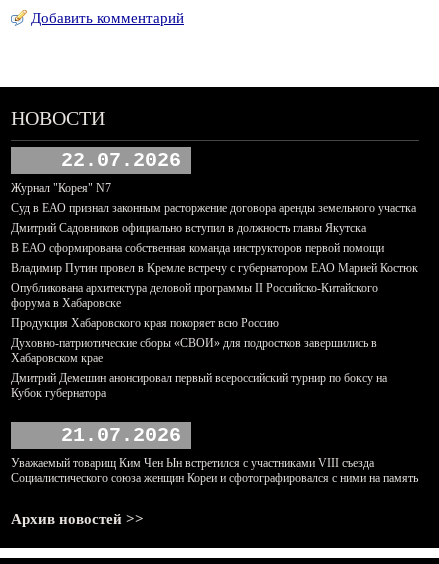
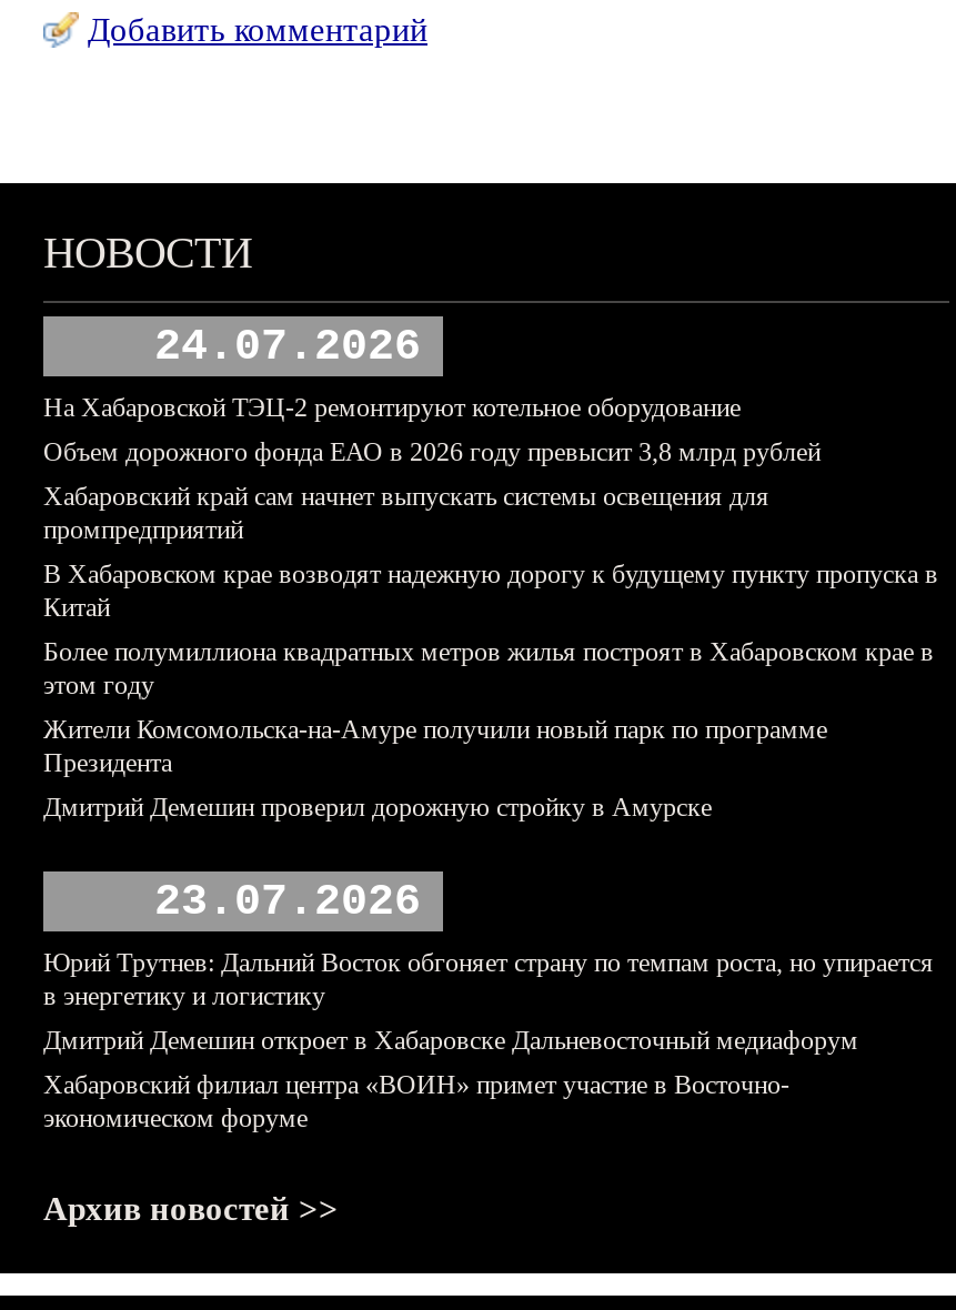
- 22.07.2026
- Журнал "Корея" N7
- Суд в ЕАО признал законным расторжение договора аренды земельного участка
- Дмитрий Садовников официально вступил в должность главы Якутска
- В ЕАО сформирована собственная команда инструкторов первой помощи
- Владимир Путин провел в Кремле встречу с губернатором ЕАО Марией Костюк
- Опубликована архитектура деловой программы II Российско-Китайского
- форума в Хабаровске
- Продукция Хабаровского края покоряет всю Россию
- Духовно-патриотические сборы «СВОИ» для подростков завершились в
- Хабаровском крае
- Дмитрий Демешин анонсировал первый всероссийский турнир по боксу на
- Кубок губернатора
+ 24.07.2026
+ На Хабаровской ТЭЦ-2 ремонтируют котельное оборудование
+ Объем дорожного фонда ЕАО в 2026 году превысит 3,8 млрд рублей
+ Хабаровский край сам начнет выпускать системы освещения для
+ промпредприятий
+ В Хабаровском крае возводят надежную дорогу к будущему пункту пропуска в
+ Китай
+ Более полумиллиона квадратных метров жилья построят в Хабаровском крае в
+ этом году
+ Жители Комсомольска-на-Амуре получили новый парк по программе
+ Президента
+ Дмитрий Демешин проверил дорожную стройку в Амурске

- 21.07.2026
- Уважаемый товарищ Ким Чен Ын встретился с участниками VIII съезда
- Социалистического союза женщин Кореи и сфотографировался с ними на память
+ 23.07.2026
+ Юрий Трутнев: Дальний Восток обгоняет страну по темпам роста, но упирается
+ в энергетику и логистику
+ Дмитрий Демешин откроет в Хабаровске Дальневосточный медиафорум
+ Хабаровский филиал центра «ВОИН» примет участие в Восточно-
+ экономическом форуме
